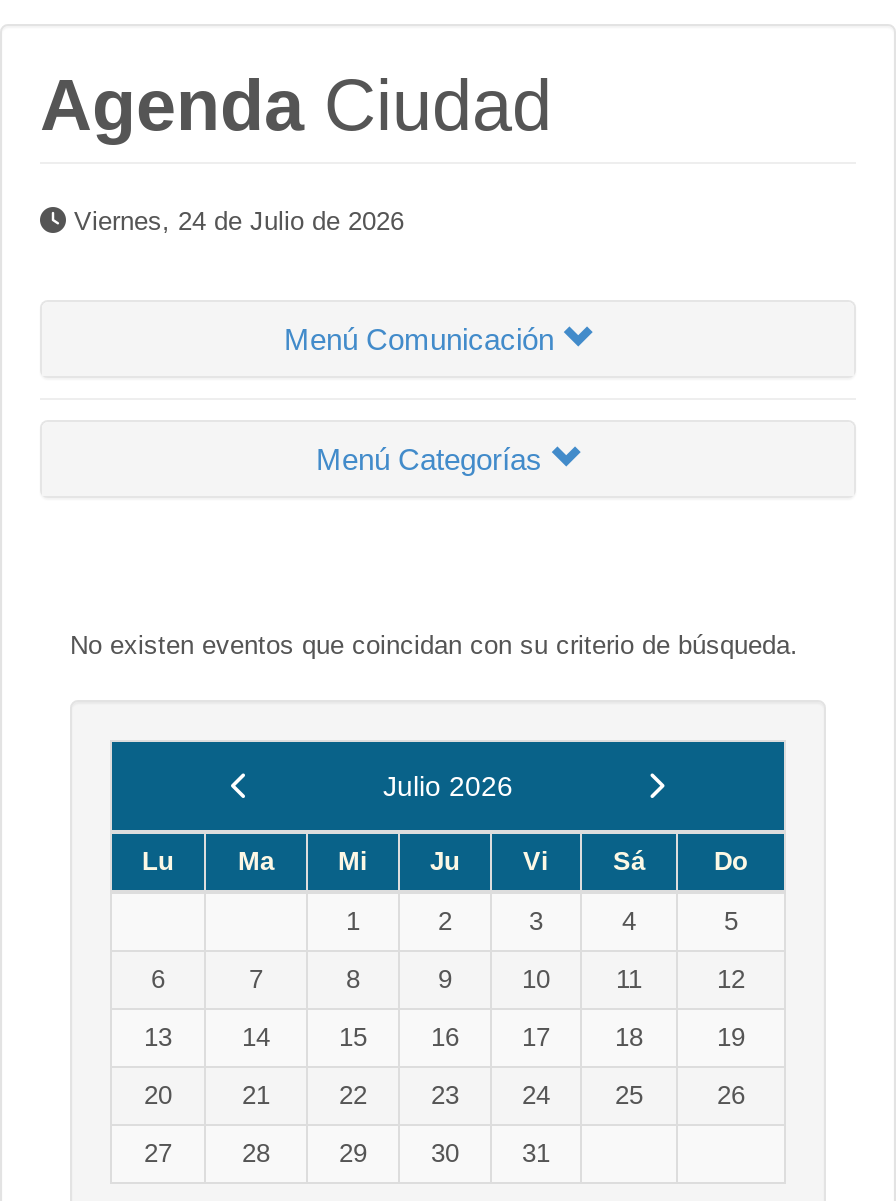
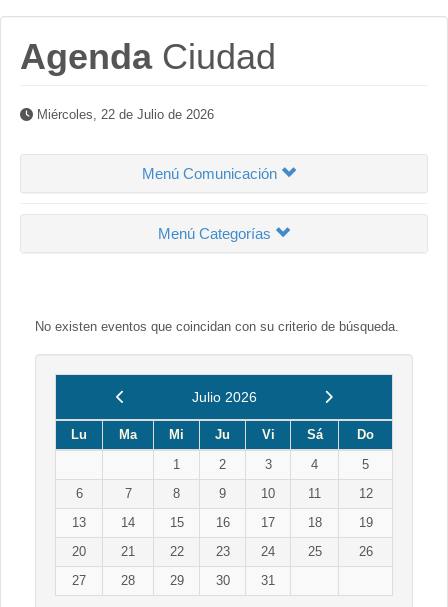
- Viernes, 24 de Julio de 2026
+ Miércoles, 22 de Julio de 2026
